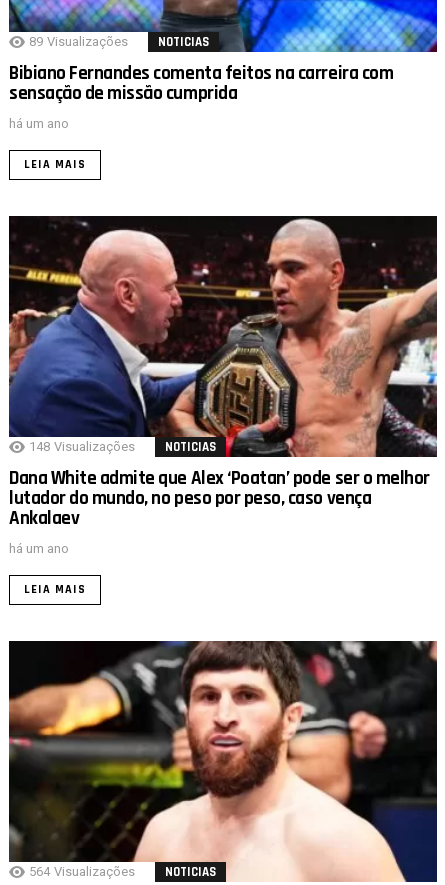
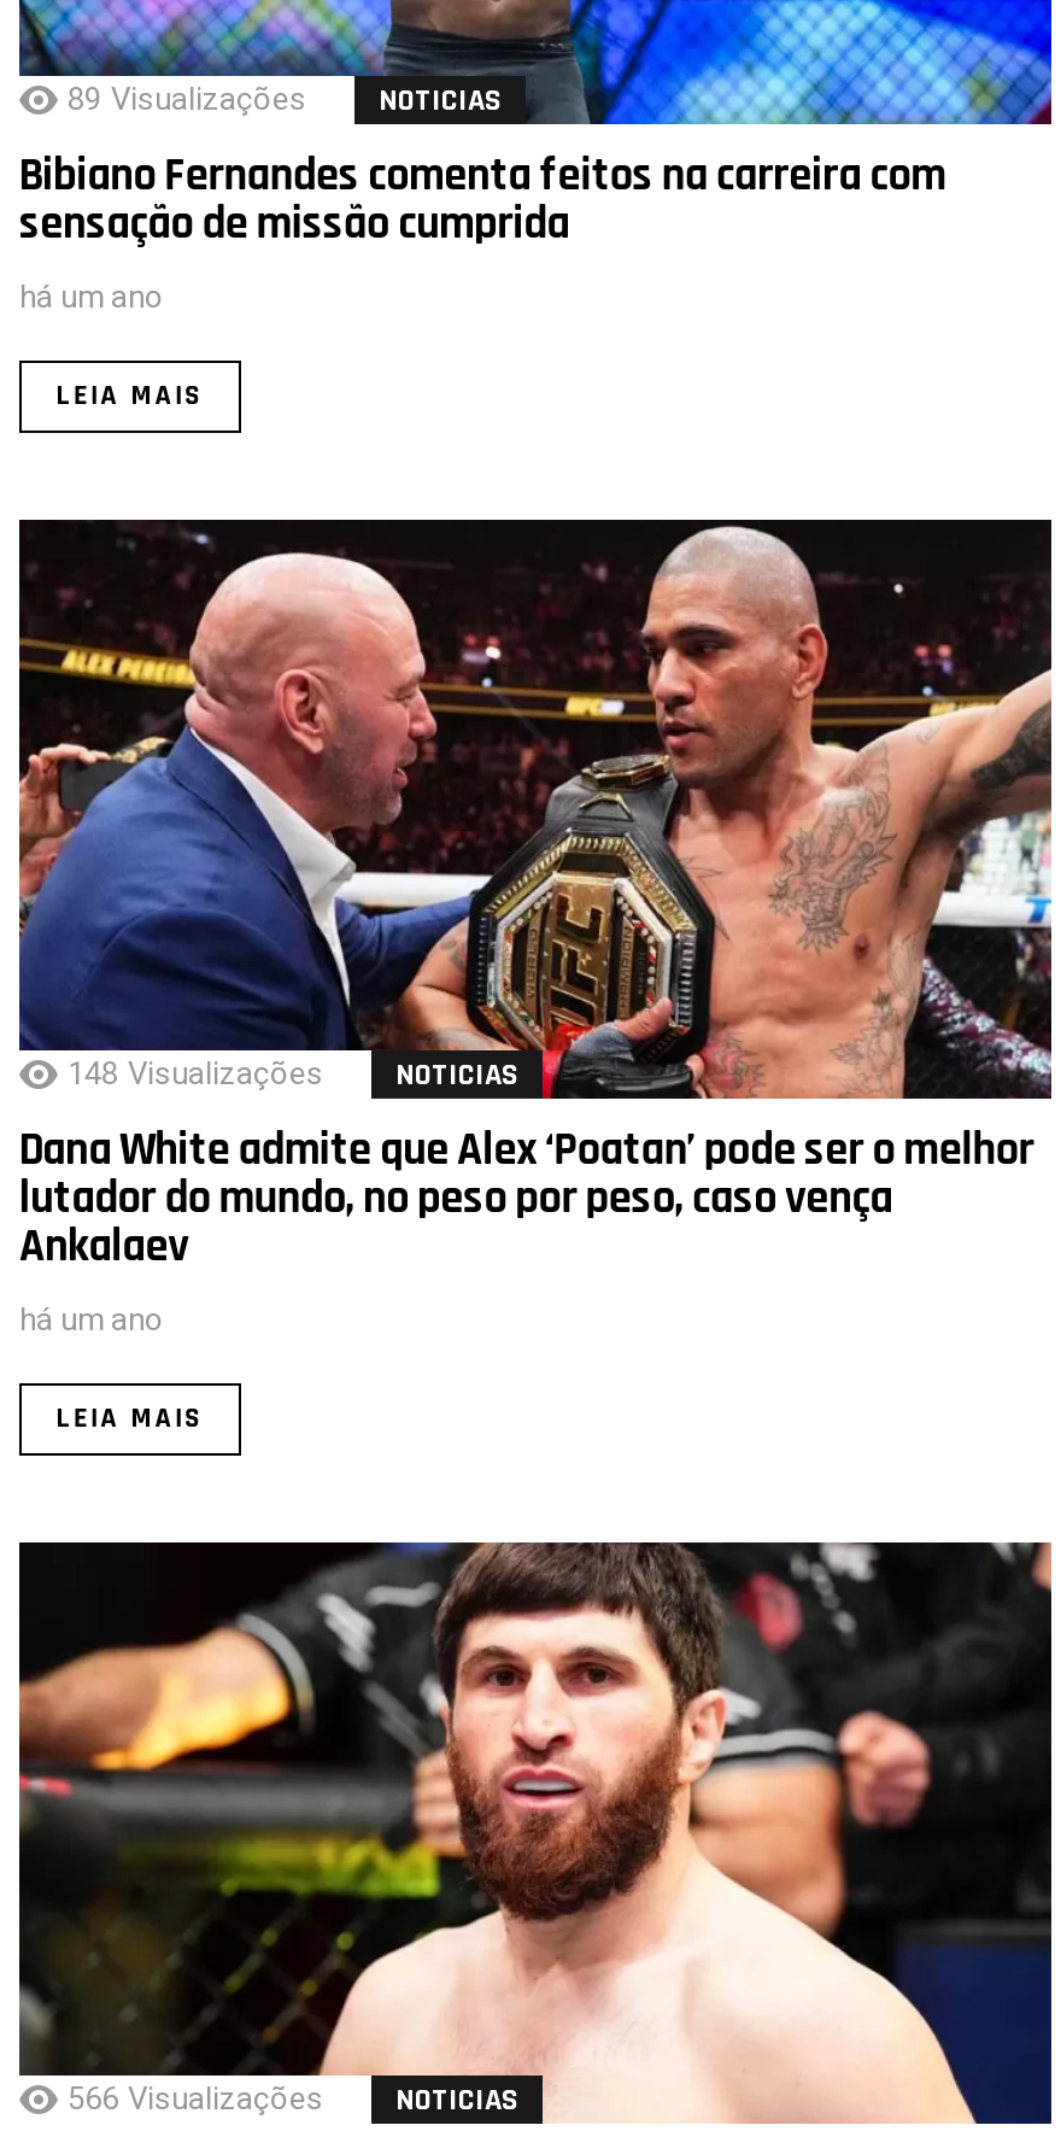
- 564 Visualizações
+ 566 Visualizações
